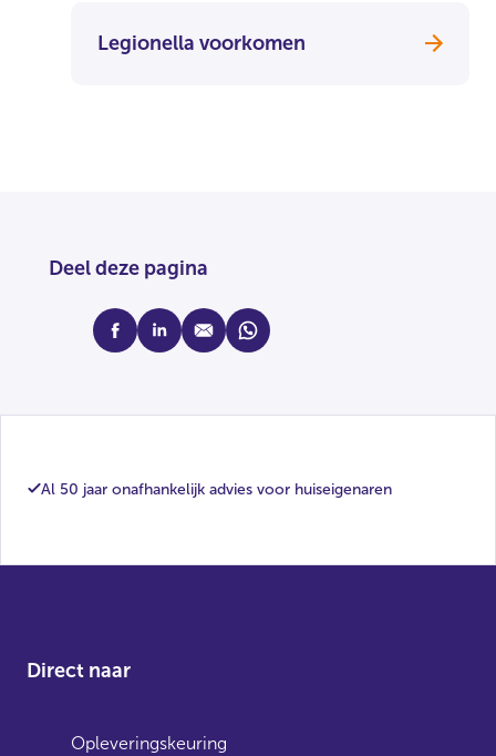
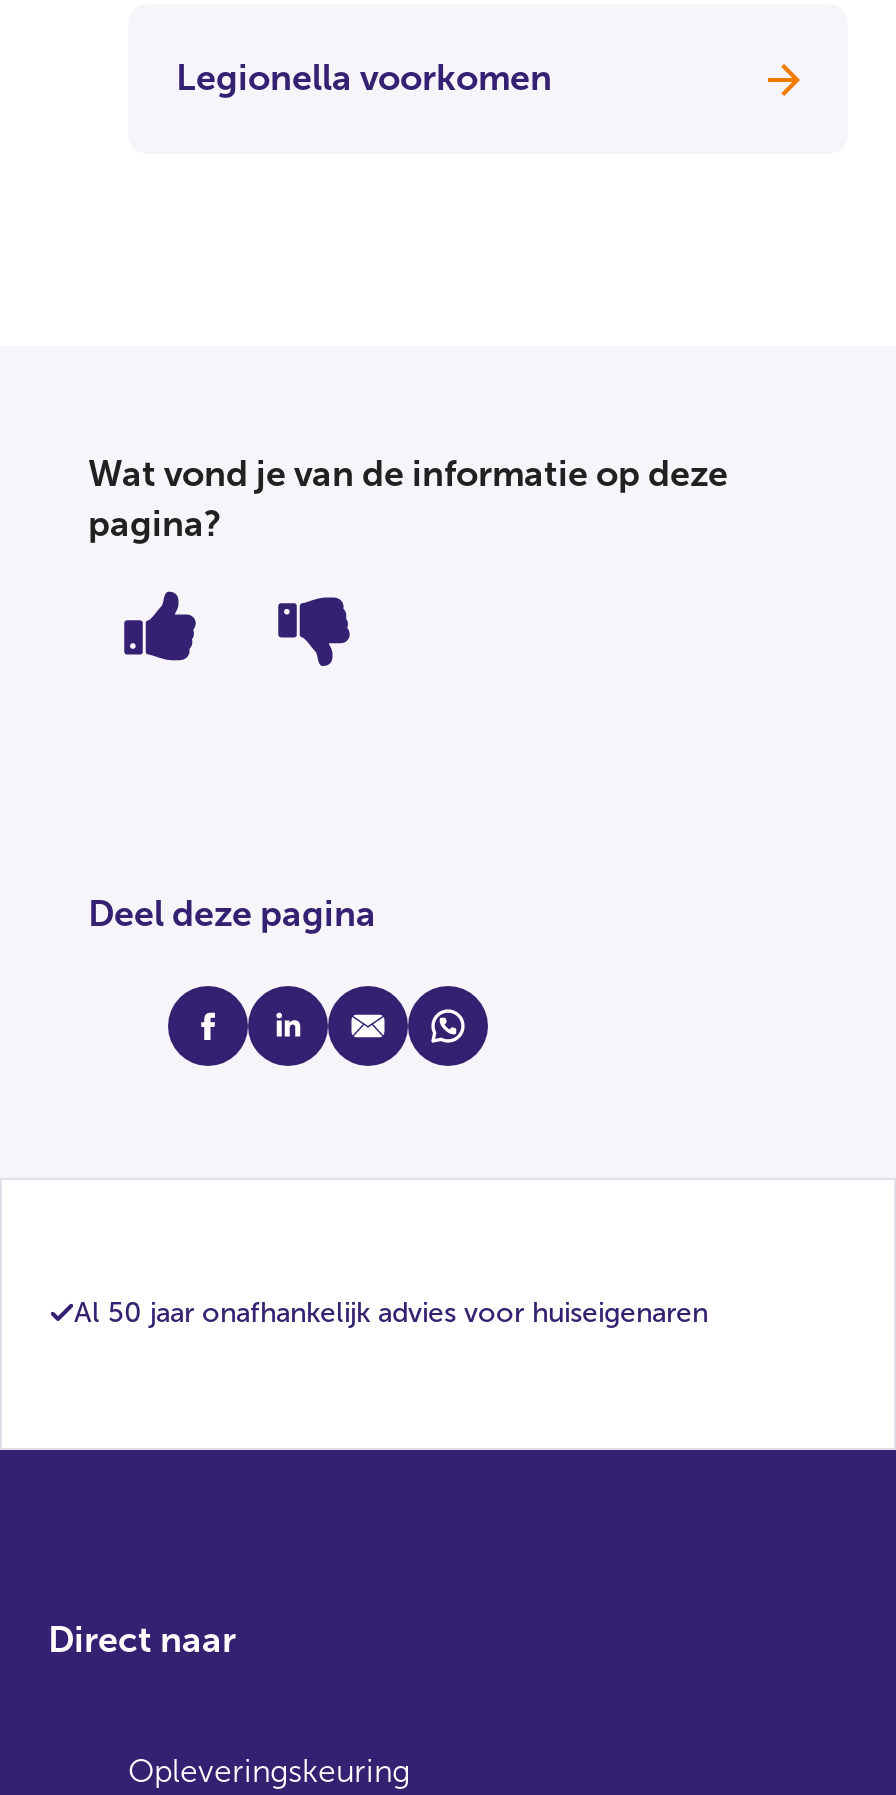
+ Wat vond je van de informatie op deze
+ pagina?

+ [image]

+ [image]
